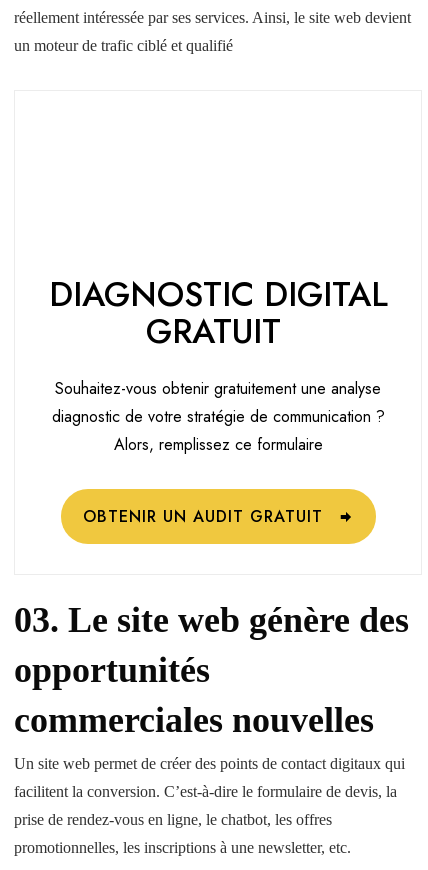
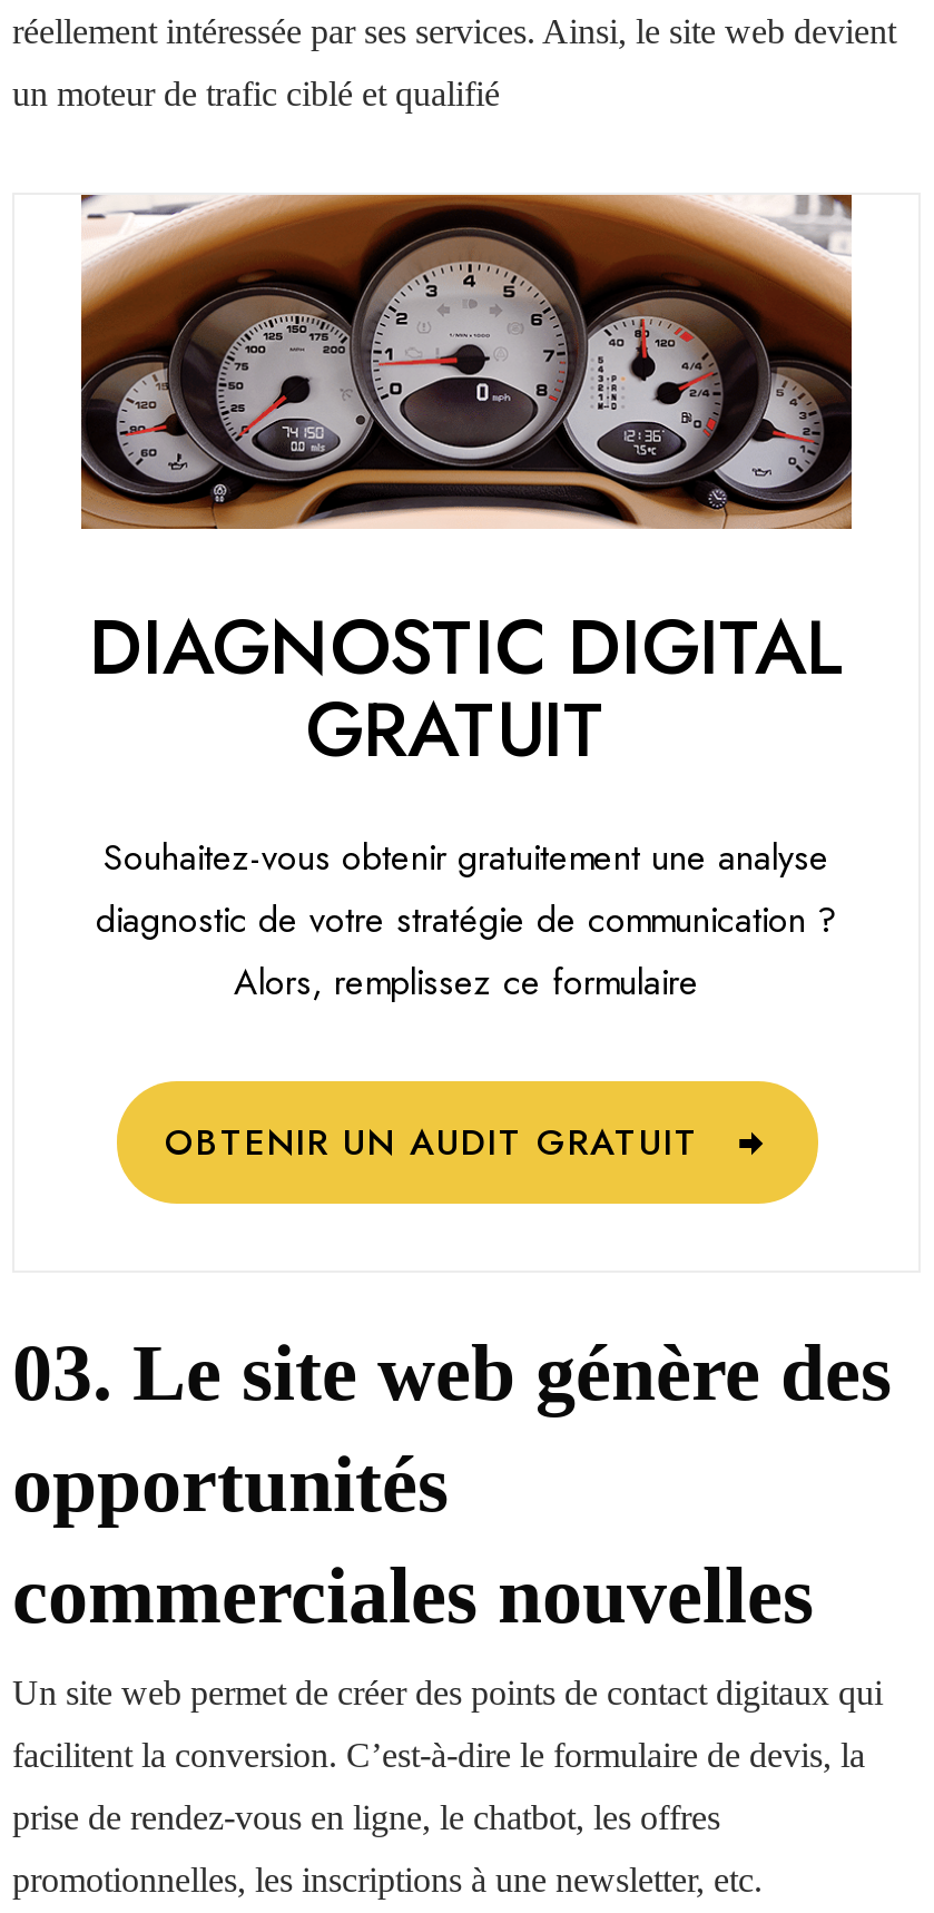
+ [image]
